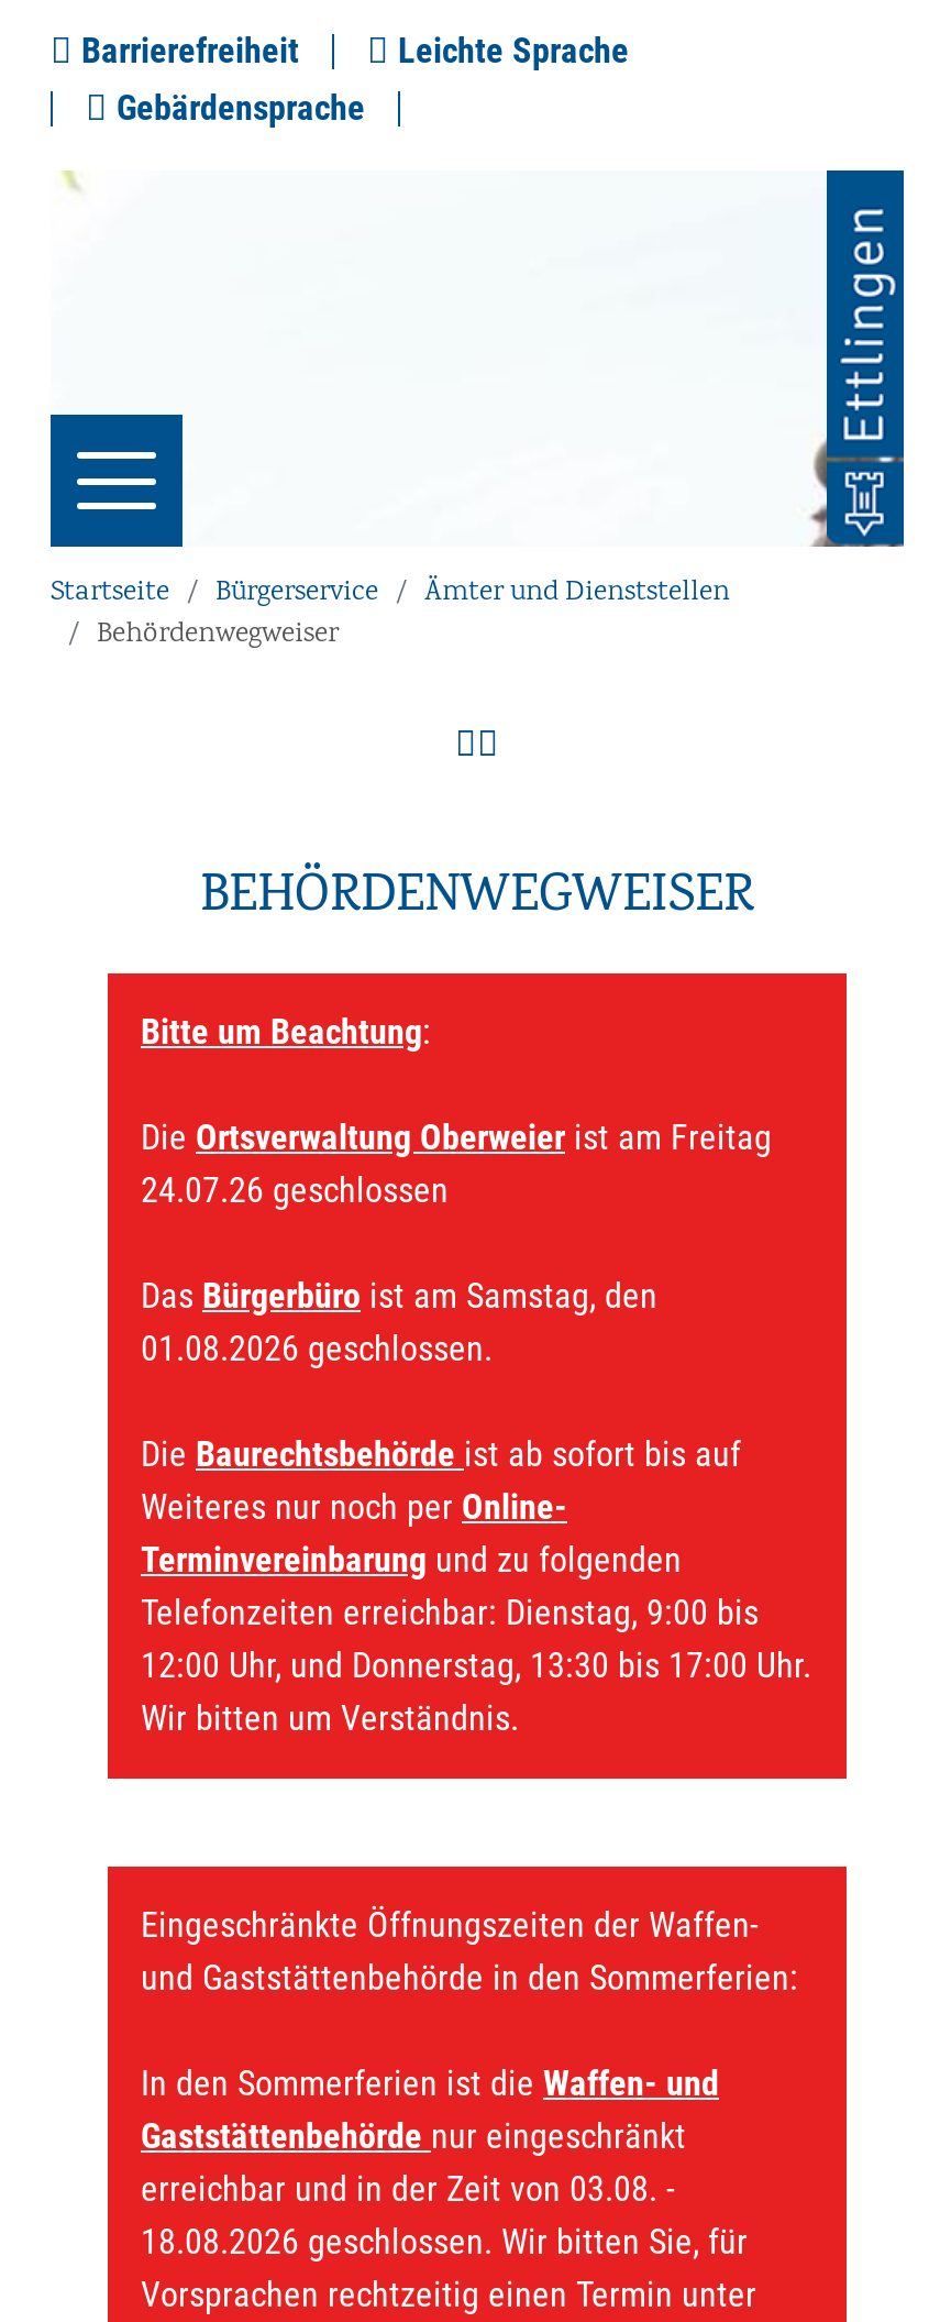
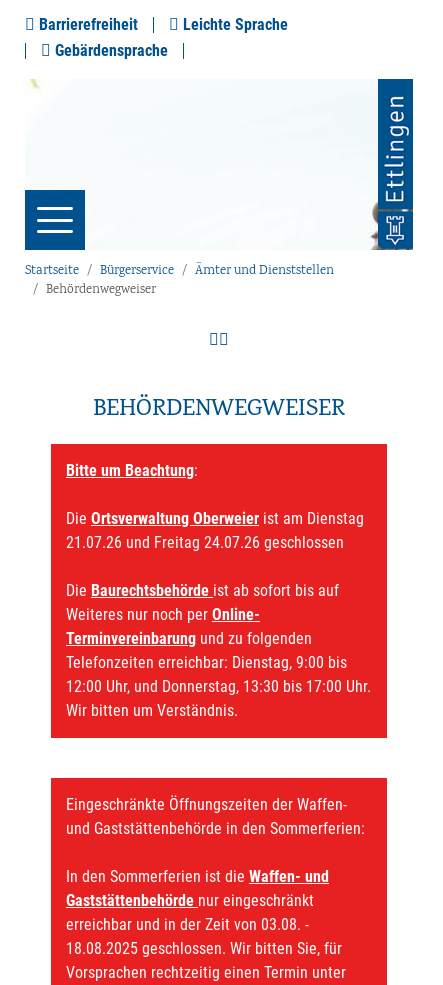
- Die Ortsverwaltung Oberweier ist am Freitag
- 24.07.26 geschlossen
- Das Bürgerbüro ist am Samstag, den
- 01.08.2026 geschlossen.
+ Die Ortsverwaltung Oberweier ist am Dienstag
+ 21.07.26 und Freitag 24.07.26 geschlossen

- 18.08.2026 geschlossen. Wir bitten Sie, für
+ 18.08.2025 geschlossen. Wir bitten Sie, für
